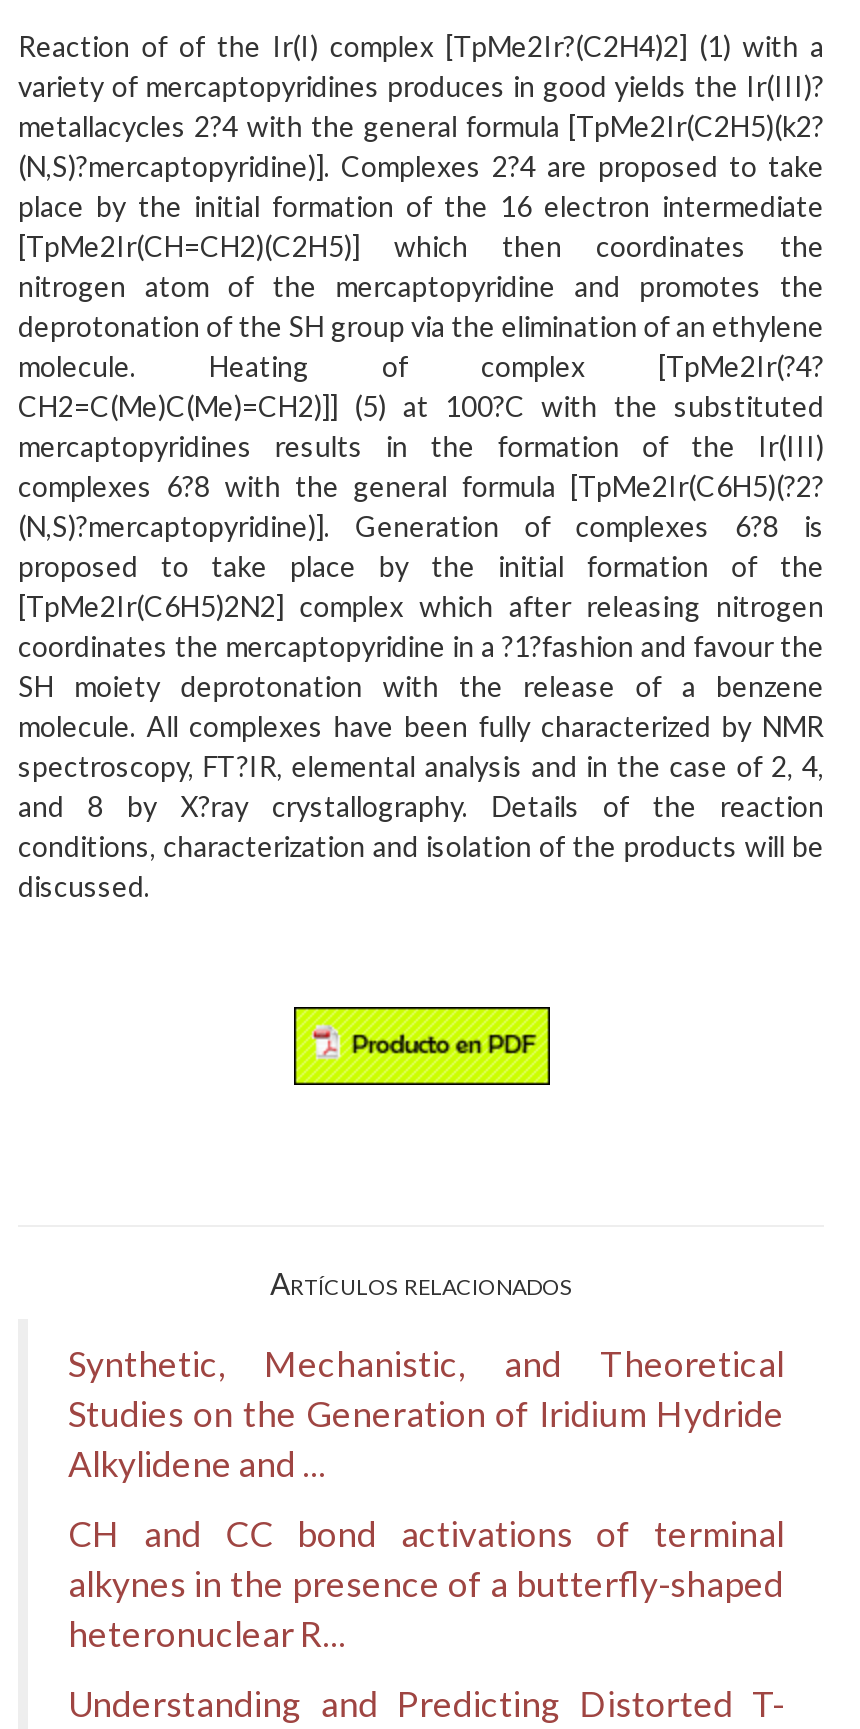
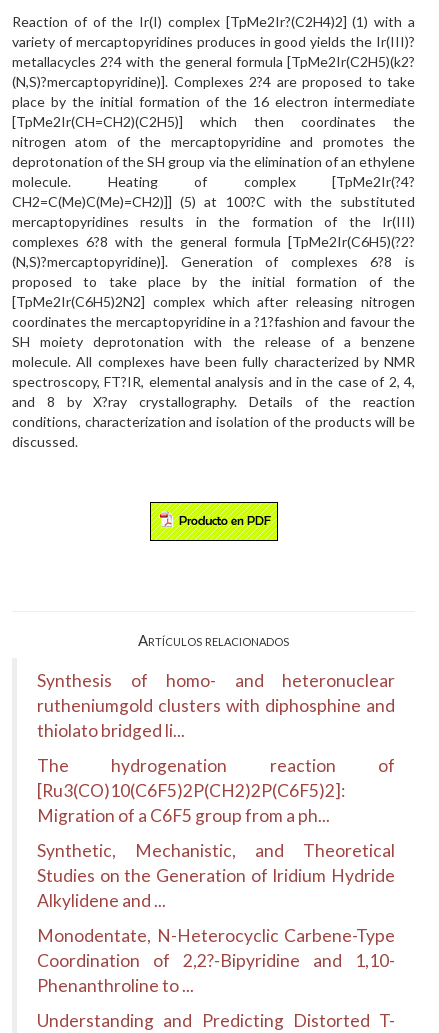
+ Synthesis of homo- and heteronuclear
+ rutheniumgold clusters with diphosphine and
+ thiolato bridged li...
+ The hydrogenation reaction of
+ [Ru3(CO)10(C6F5)2P(CH2)2P(C6F5)2]:
+ Migration of a C6F5 group from a ph...

- CH and CC bond activations of terminal
- alkynes in the presence of a butterfly-shaped
- heteronuclear R...
+ Monodentate, N-Heterocyclic Carbene-Type
+ Coordination of 2,2?-Bipyridine and 1,10-
+ Phenanthroline to ...
